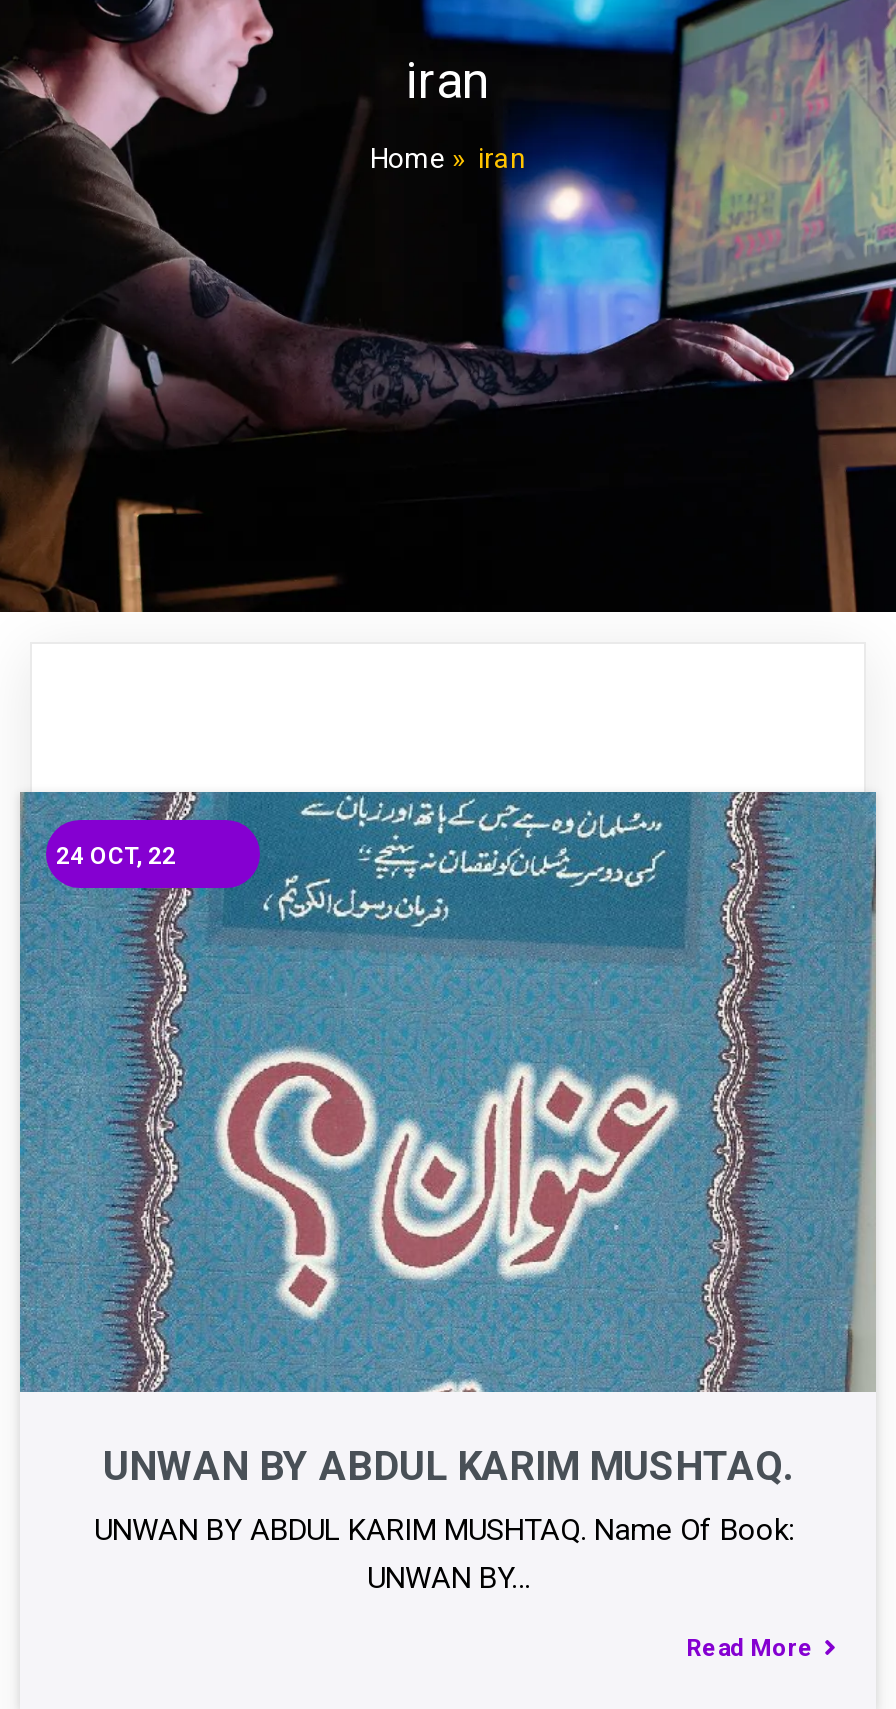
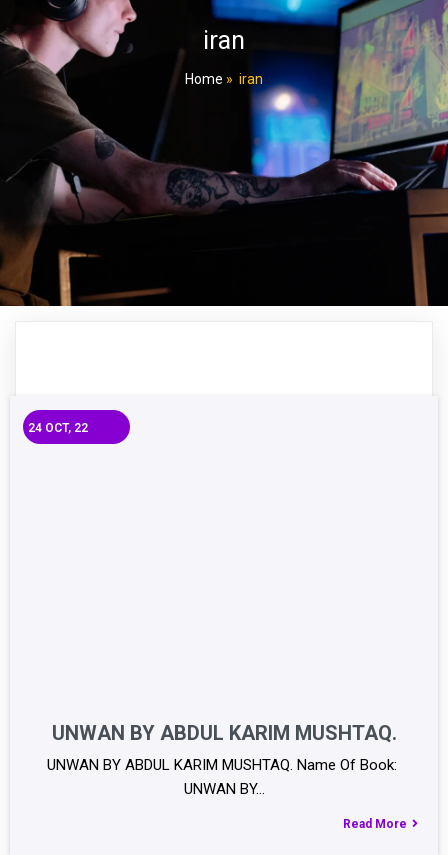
- [image]
